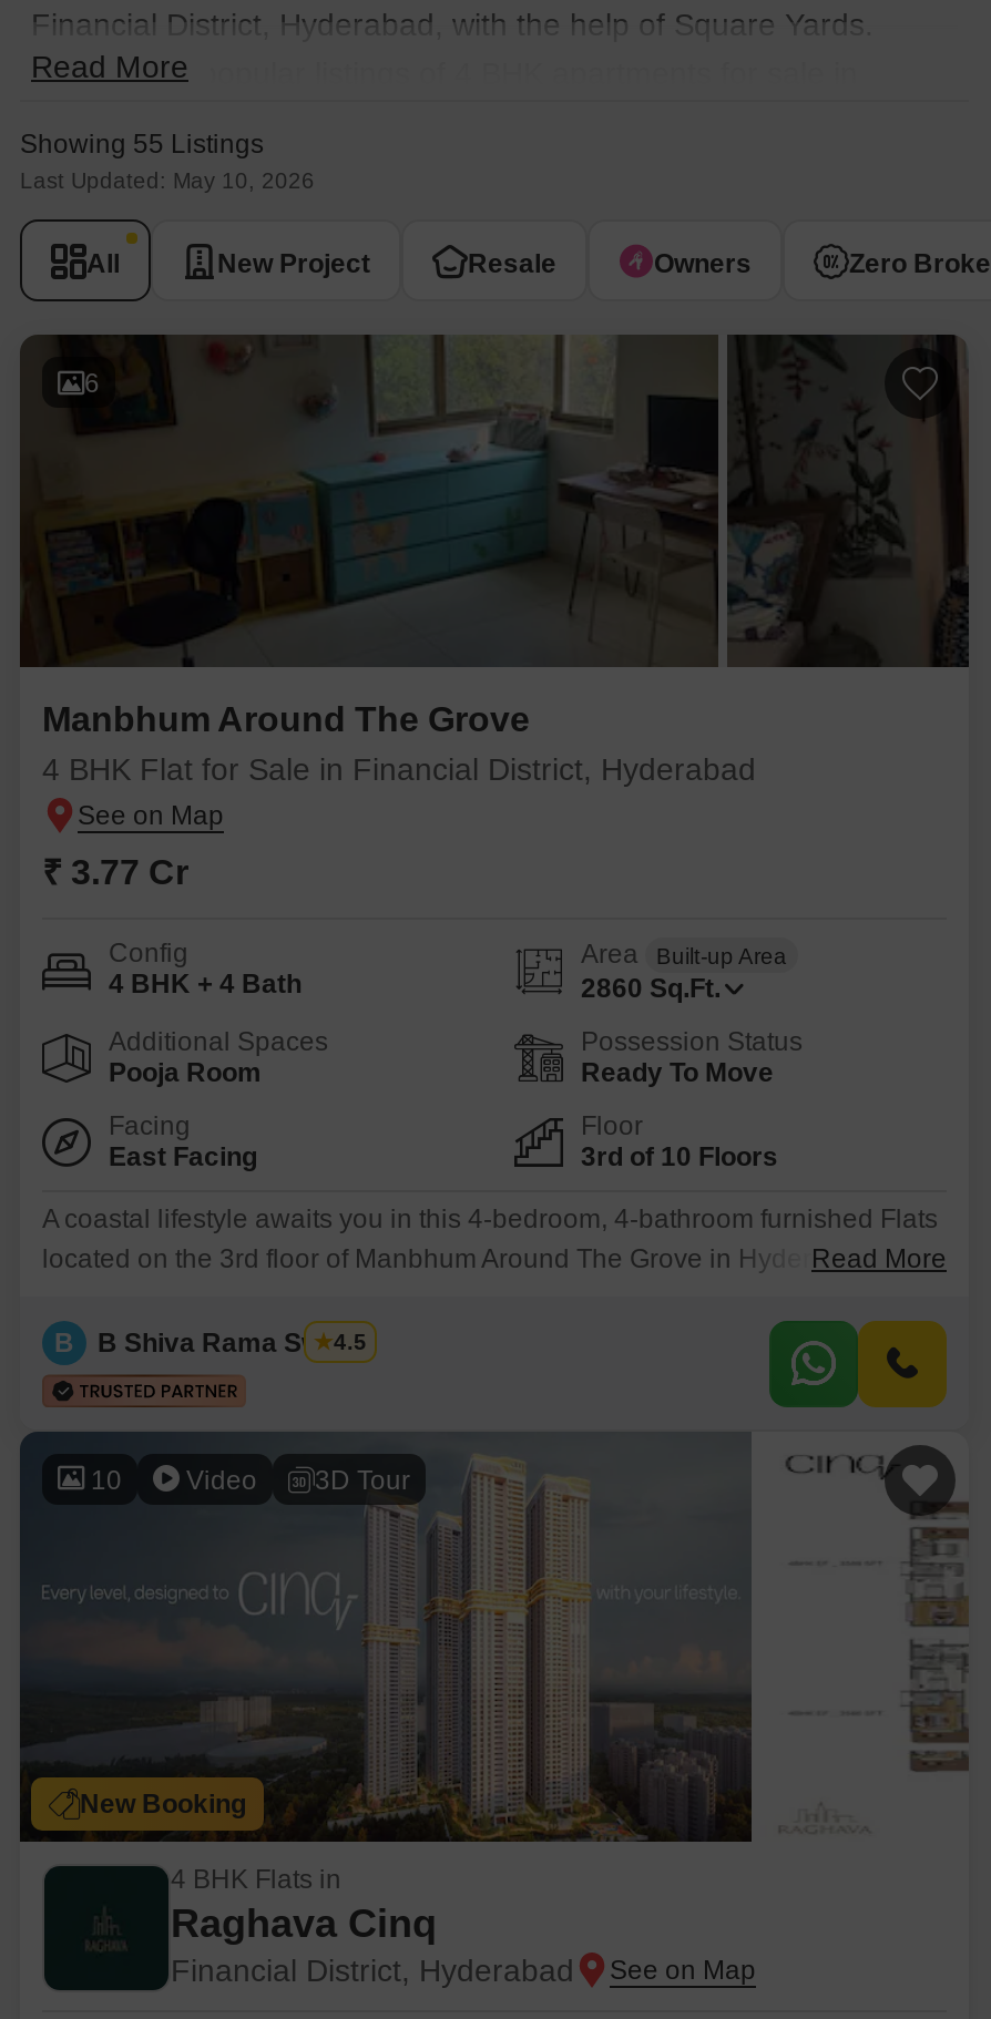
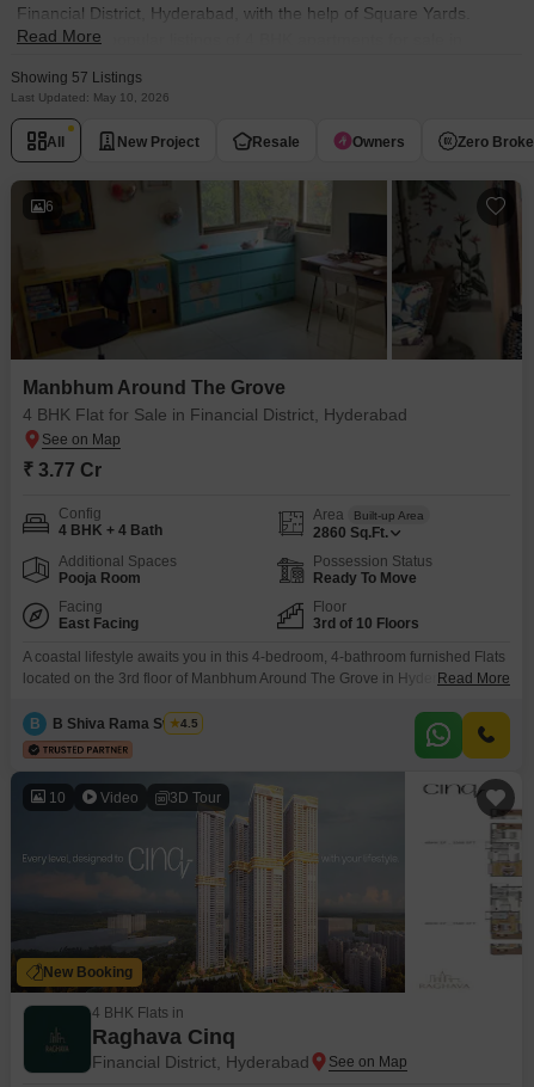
- Showing 55 Listings
+ Showing 57 Listings
